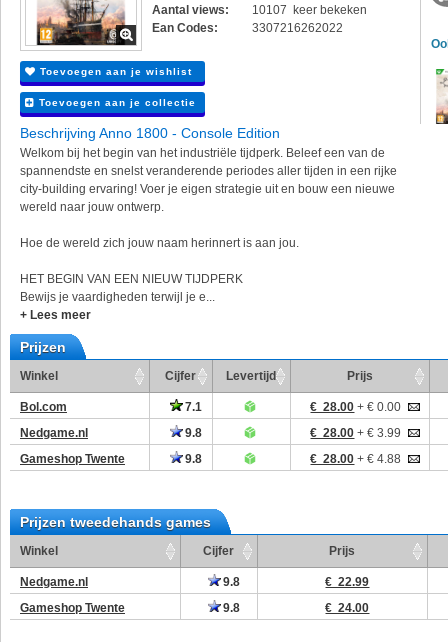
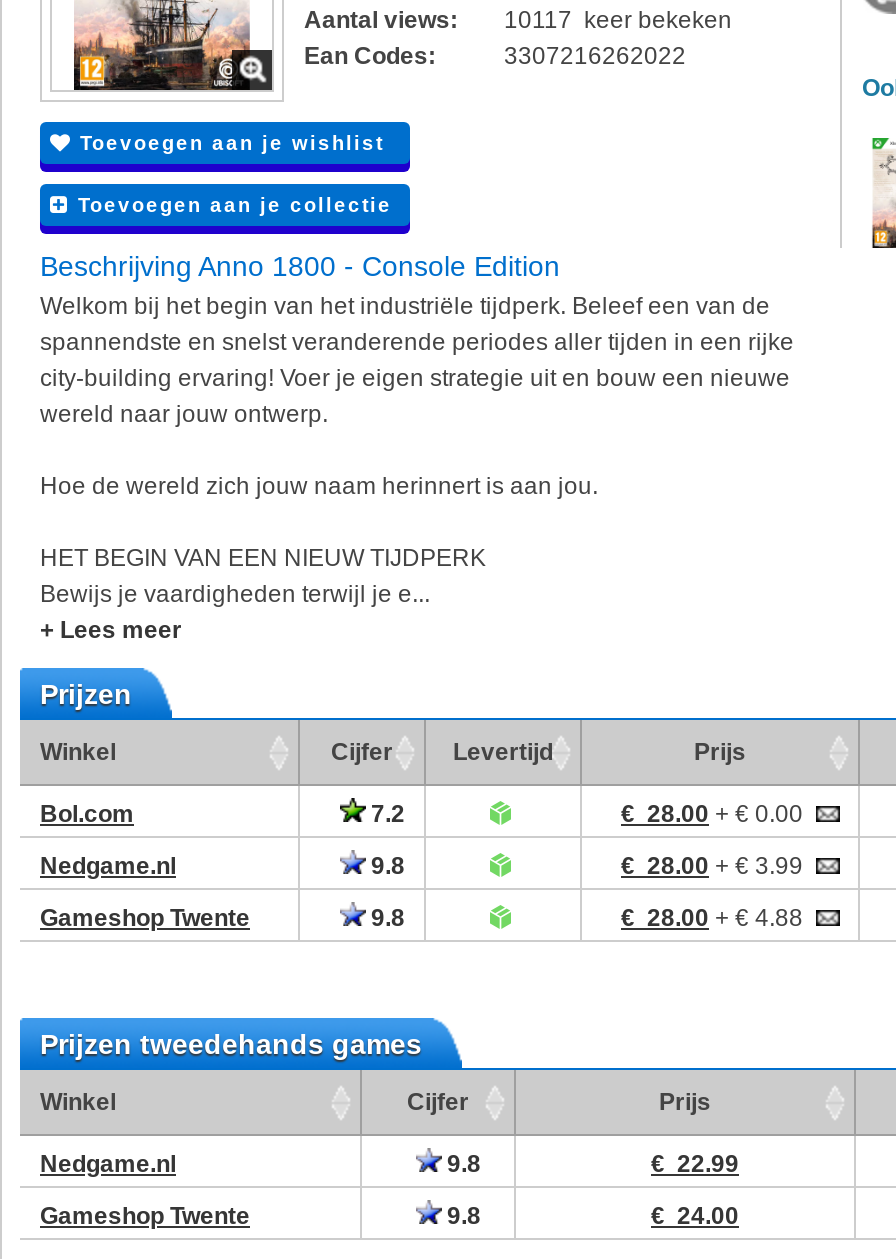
- Aantal views: 10107 keer bekeken
+ Aantal views: 10117 keer bekeken

- 7.1
+ 7.2
